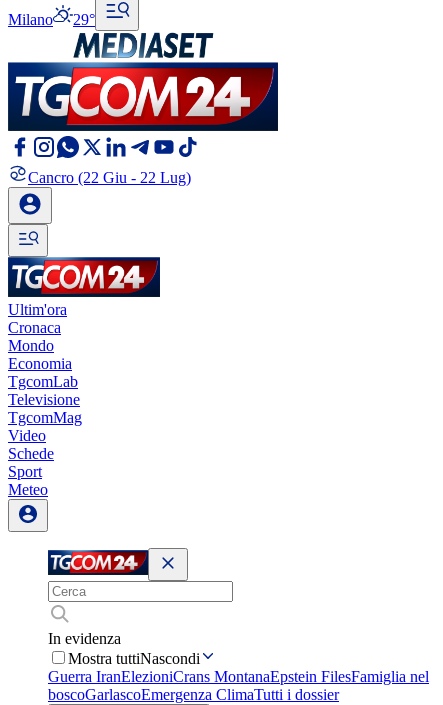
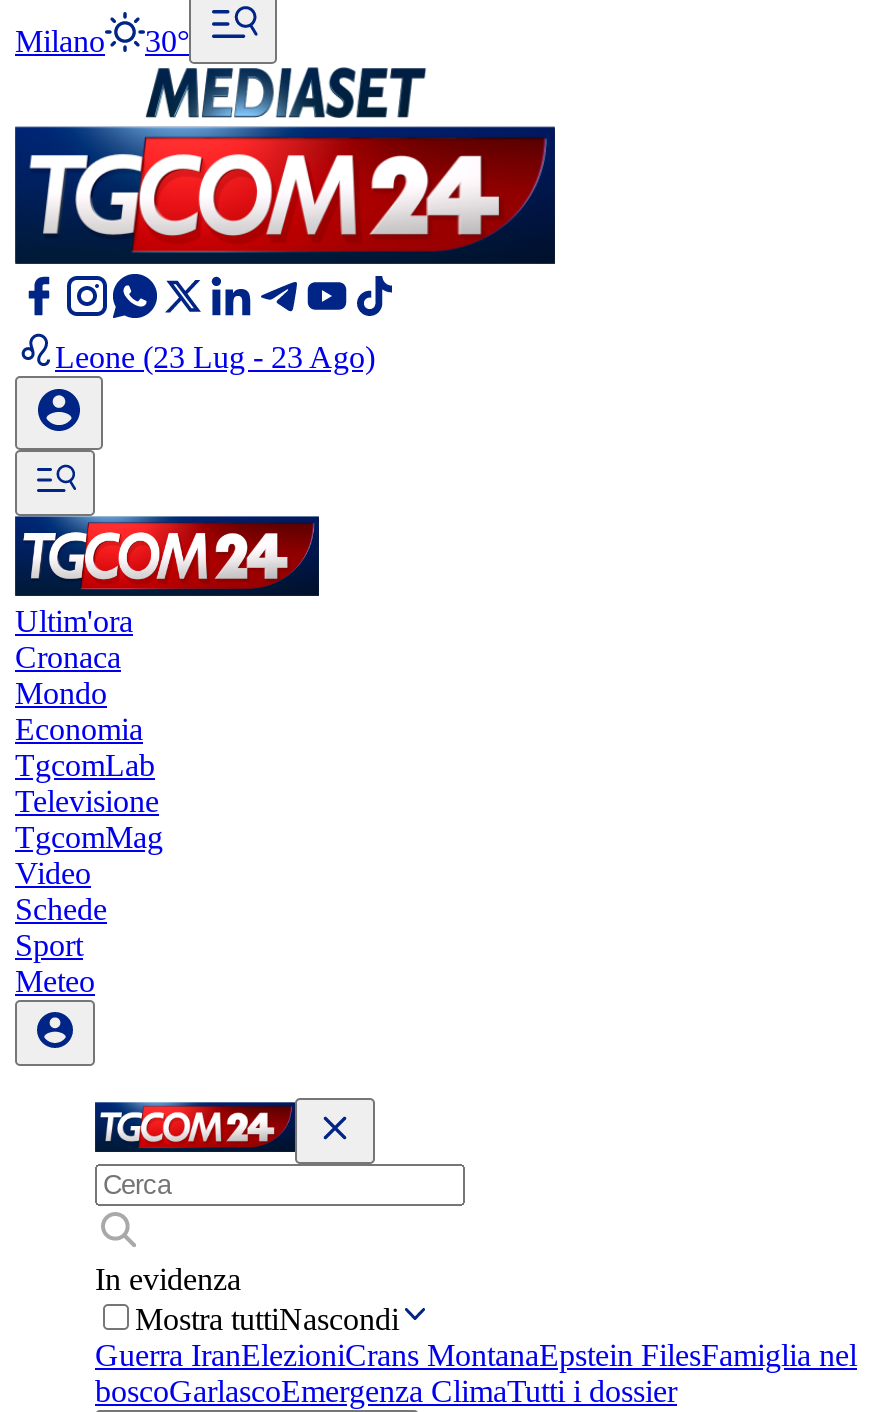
- Milano 29°
+ Milano 30°

- Cancro (22 Giu - 22 Lug)
+ Leone (23 Lug - 23 Ago)
